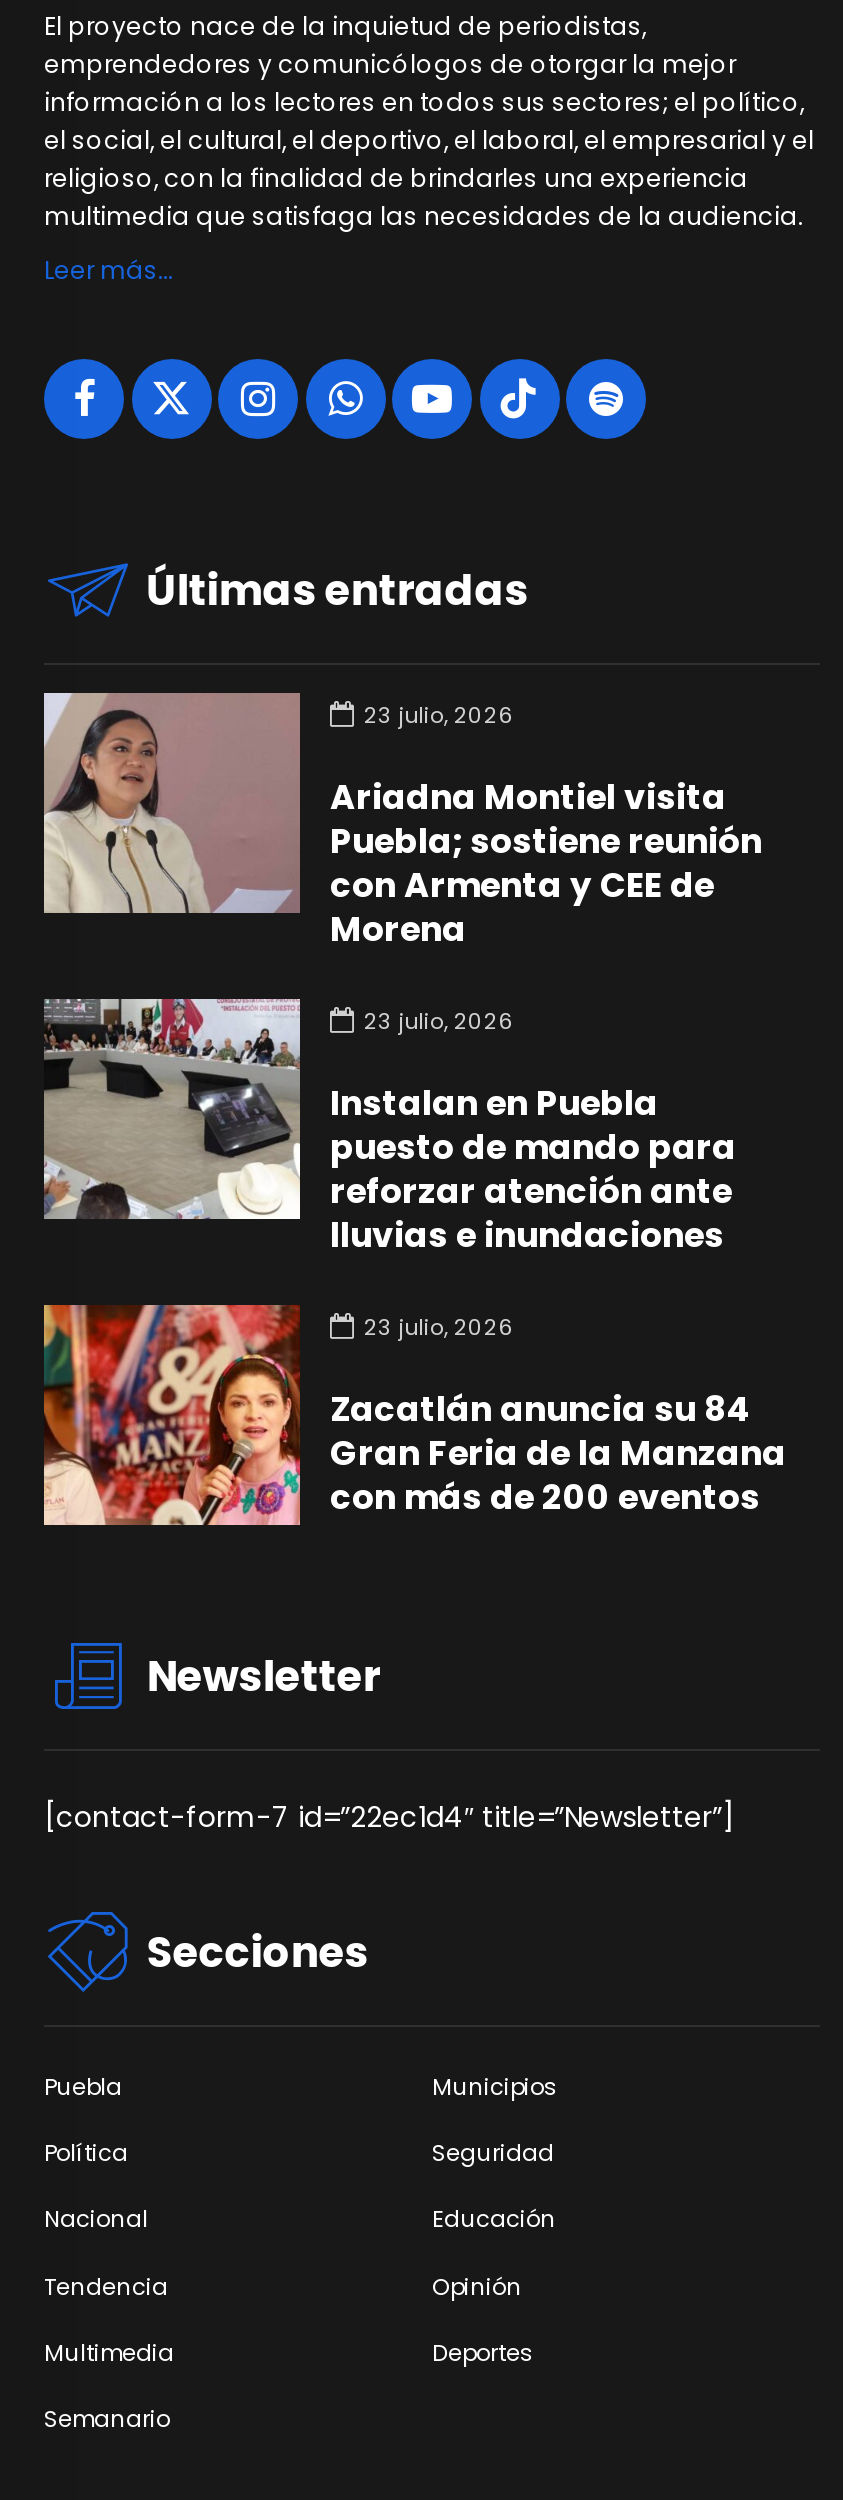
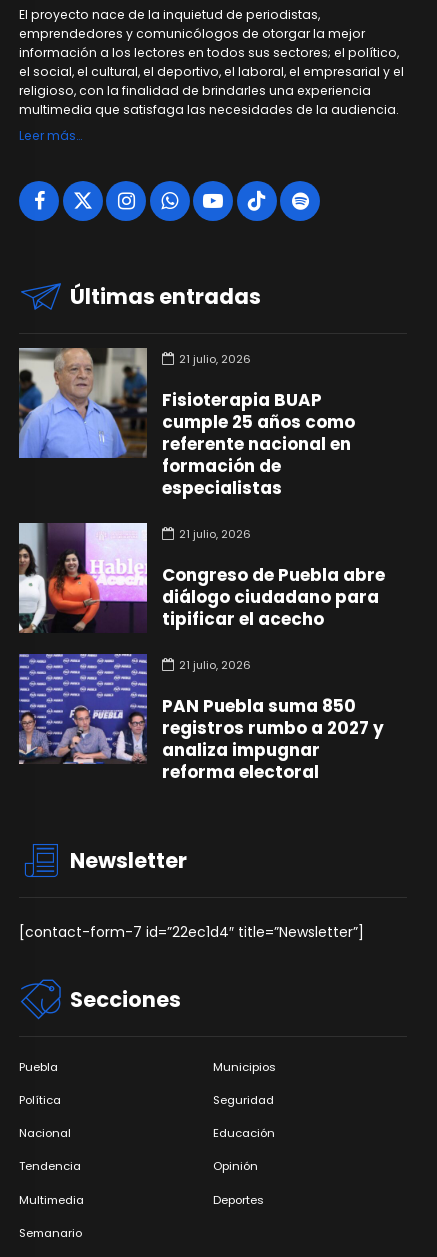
- [image]
- Ariadna Montiel visita
- Puebla; sostiene reunión
- con Armenta y CEE de
- Morena
+ [image]
+ Fisioterapia BUAP
+ cumple 25 años como
+ referente nacional en
+ formación de
+ especialistas

- 23 julio, 2026
+ 21 julio, 2026

- [image]
- Instalan en Puebla
- puesto de mando para
- reforzar atención ante
- lluvias e inundaciones
+ [image]
+ Congreso de Puebla abre
+ diálogo ciudadano para
+ tipificar el acecho

- 23 julio, 2026
+ 21 julio, 2026

- [image]
- Zacatlán anuncia su 84
- Gran Feria de la Manzana
- con más de 200 eventos
+ [image]
+ PAN Puebla suma 850
+ registros rumbo a 2027 y
+ analiza impugnar
+ reforma electoral

- 23 julio, 2026
+ 21 julio, 2026
